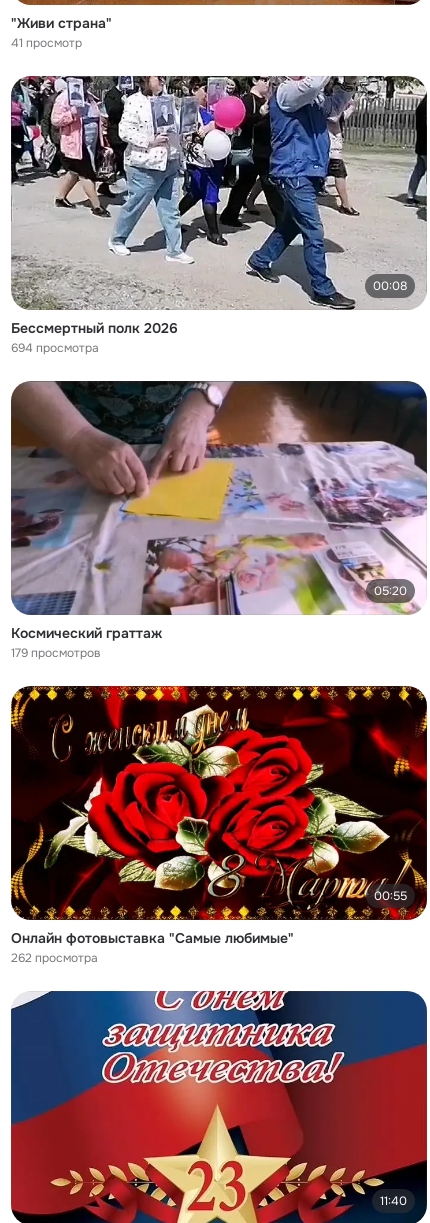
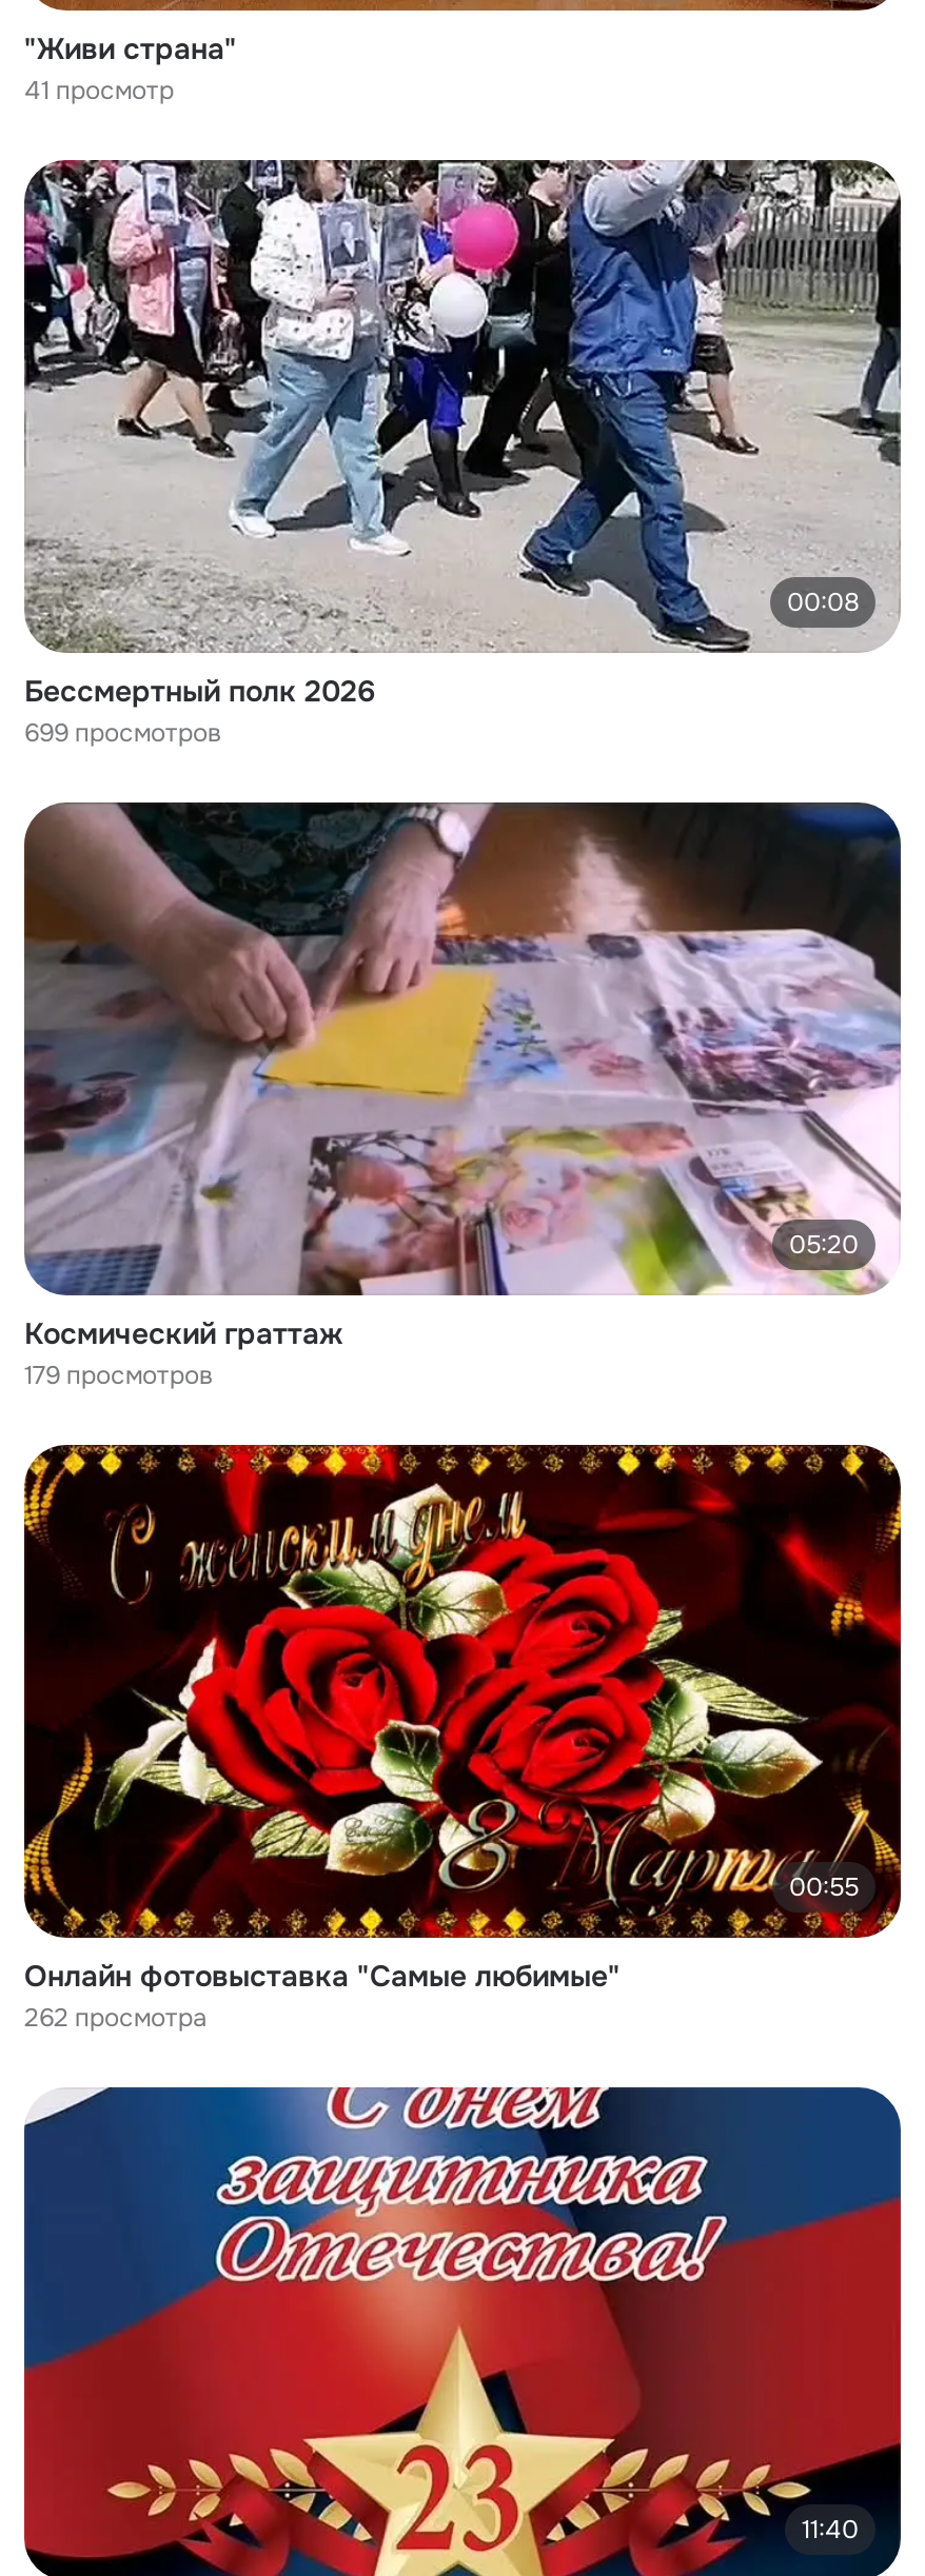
- 694 просмотра
+ 699 просмотров
